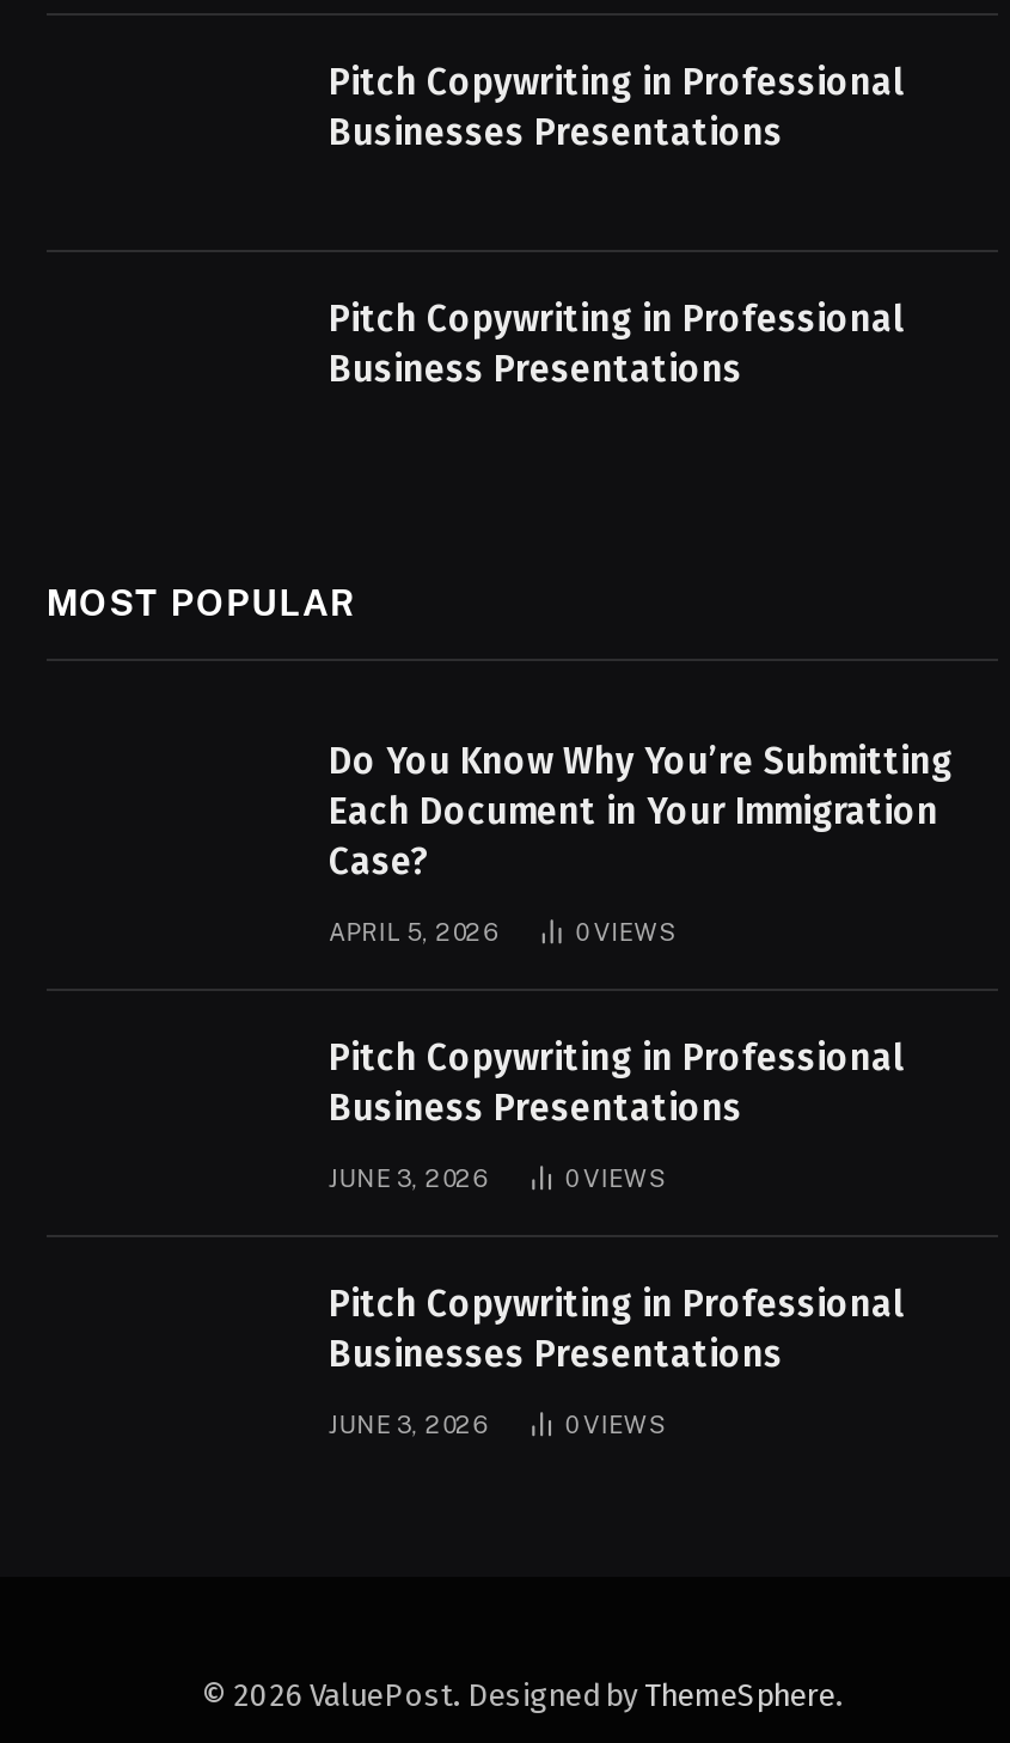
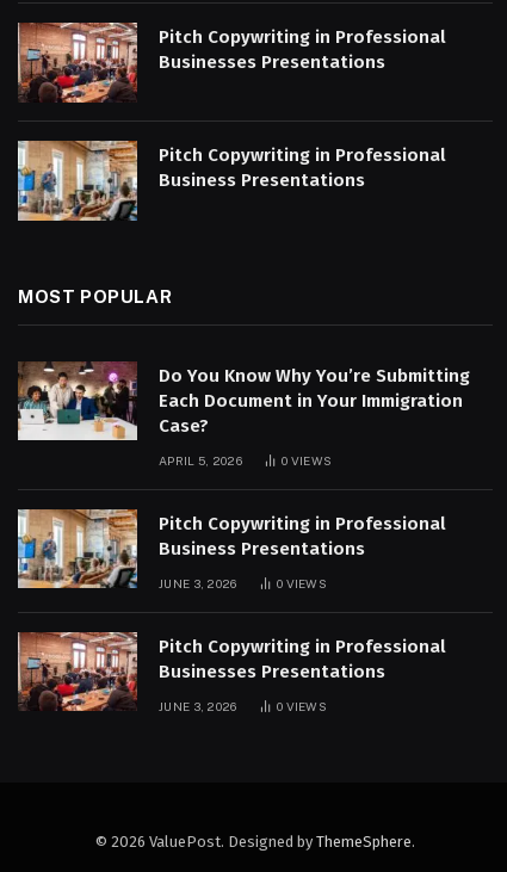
+ [image]

+ [image]

+ [image]

+ [image]

+ [image]
